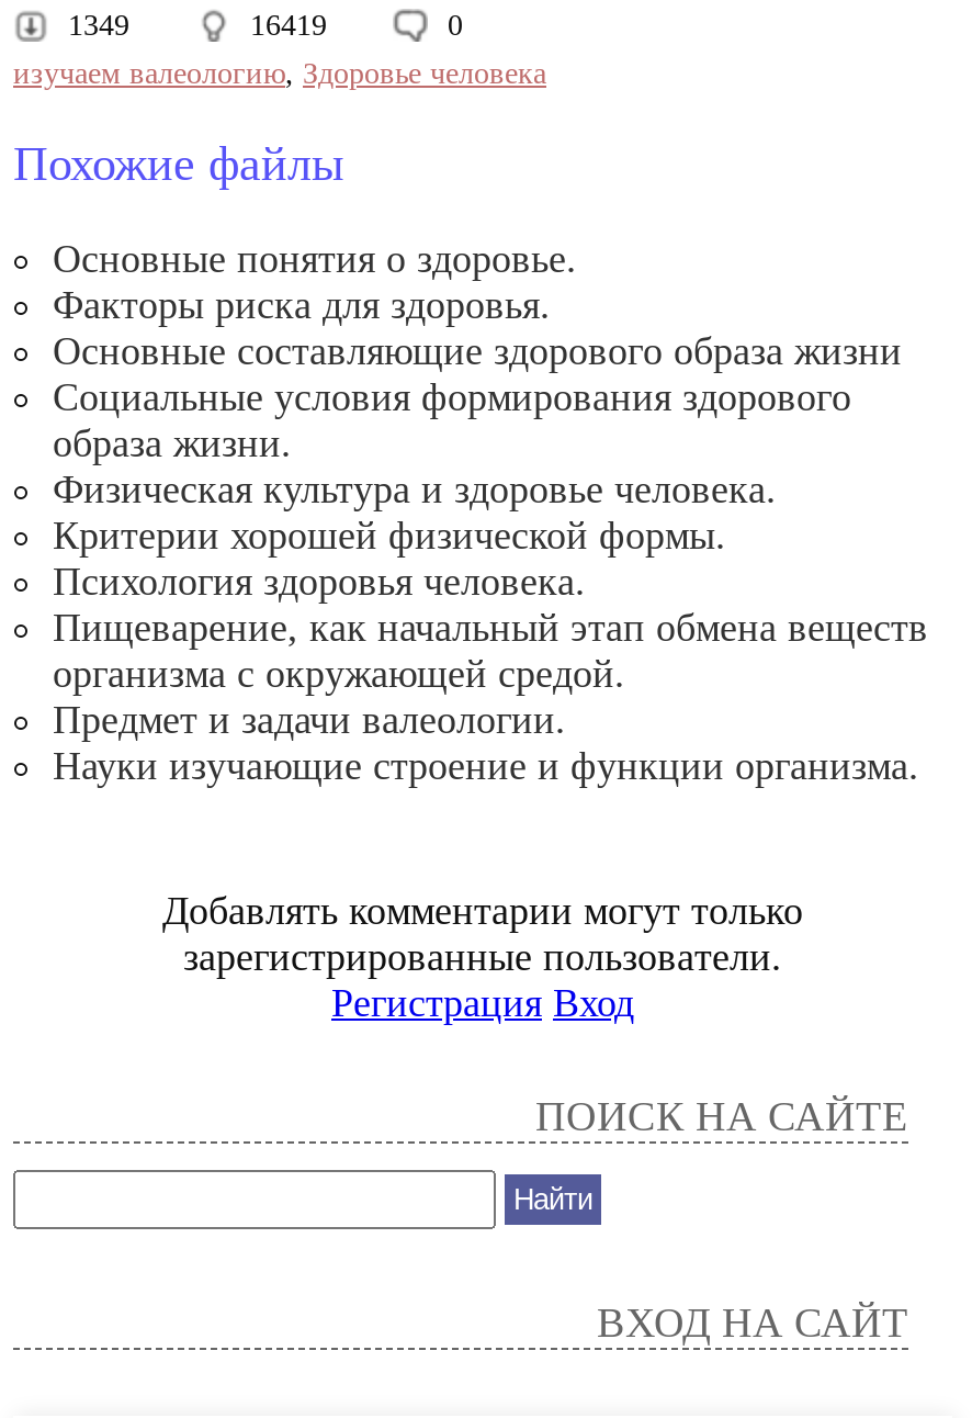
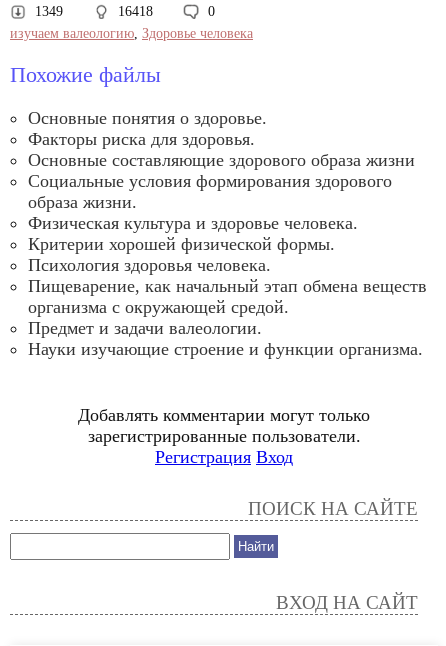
- 16419
+ 16418
